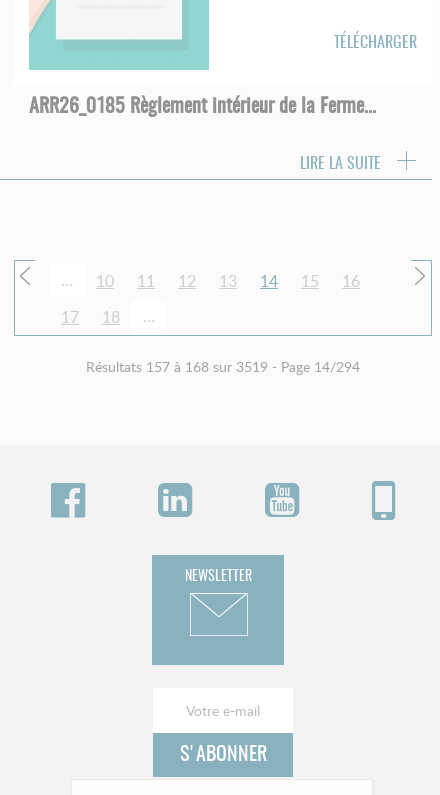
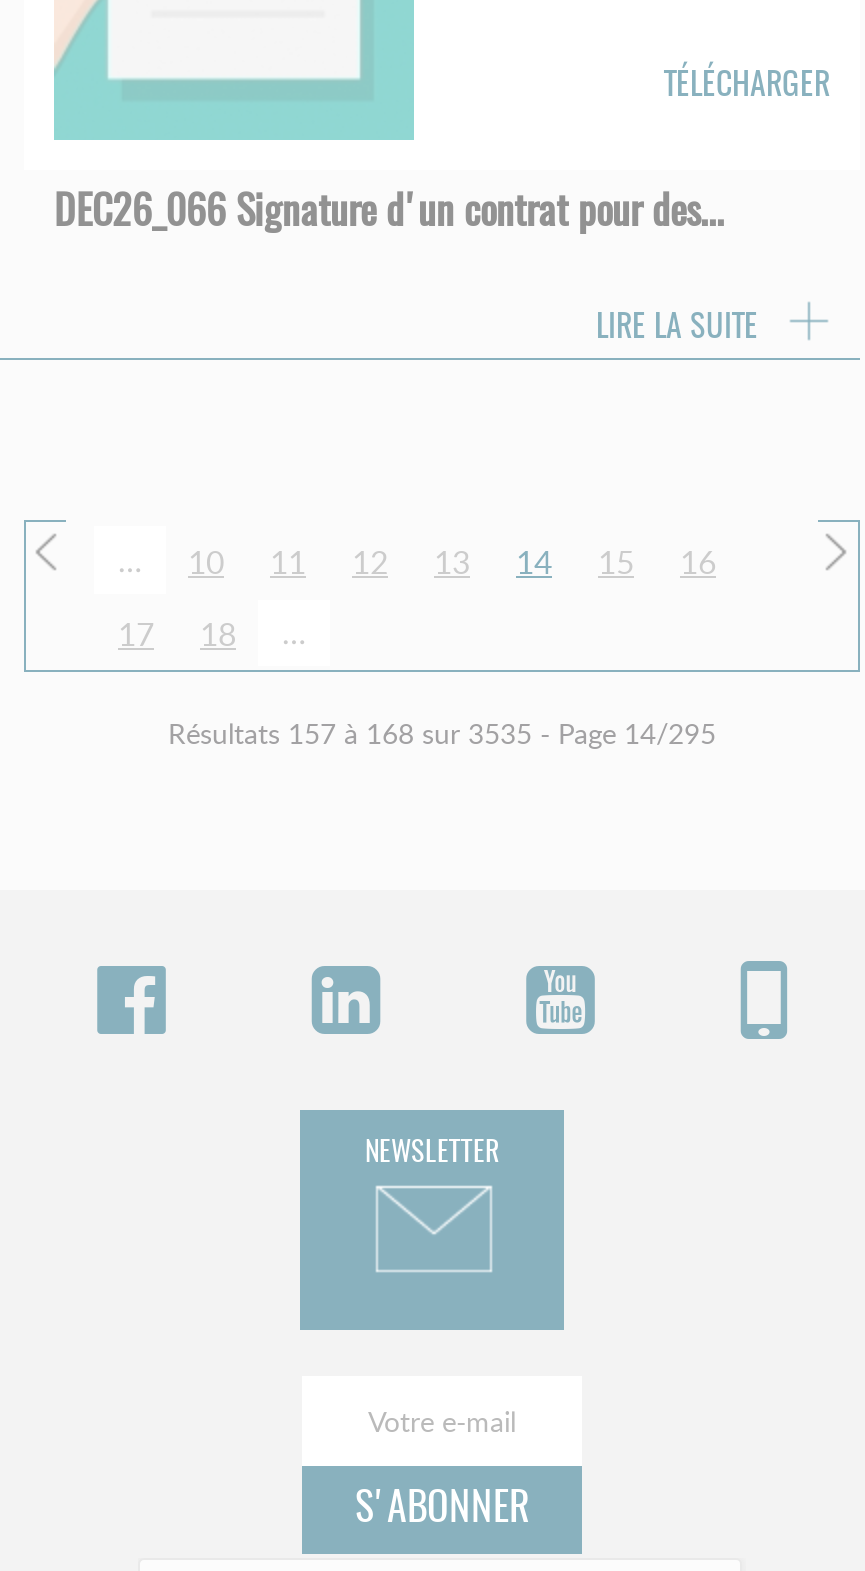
- ARR26_0185 Règlement intérieur de la Ferme...
+ DEC26_066 Signature d'un contrat pour des...

- Résultats 157 à 168 sur 3519 - Page 14/294
+ Résultats 157 à 168 sur 3535 - Page 14/295
